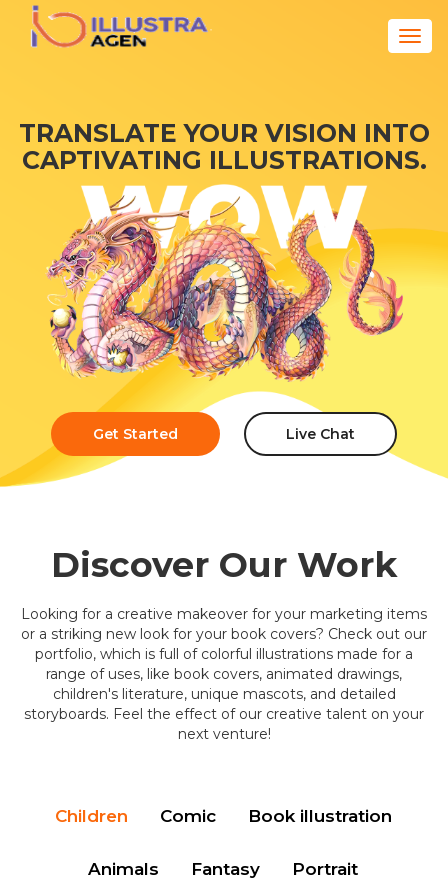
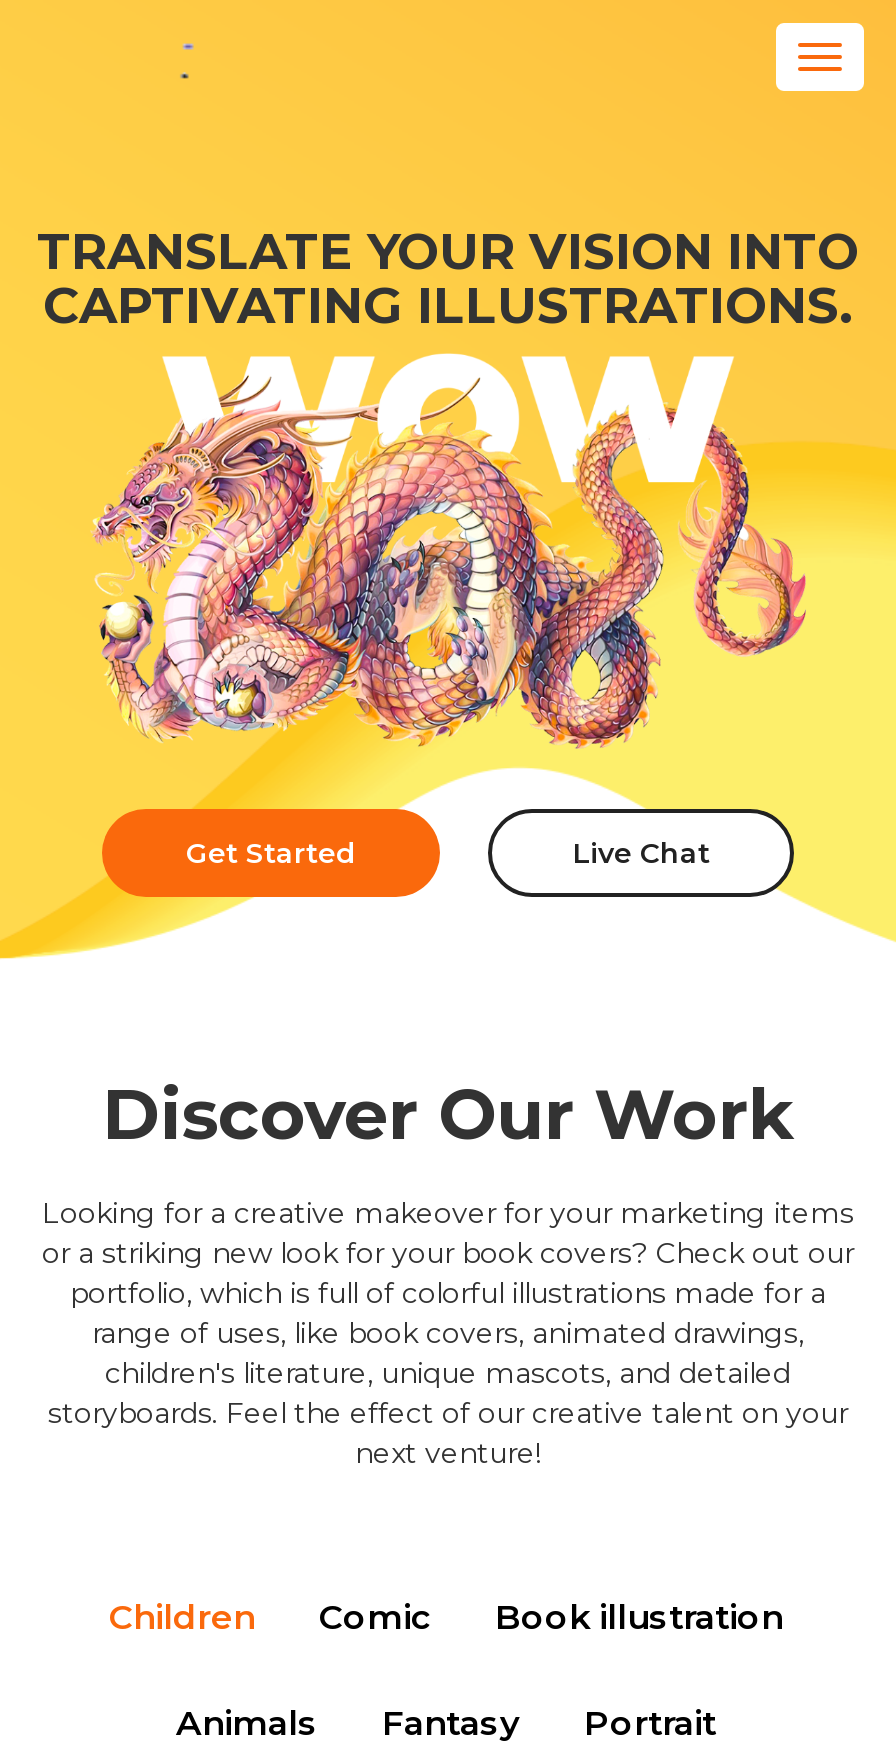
- [image]
